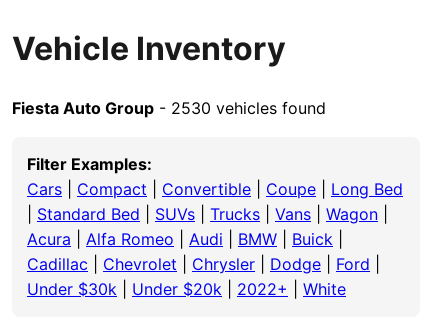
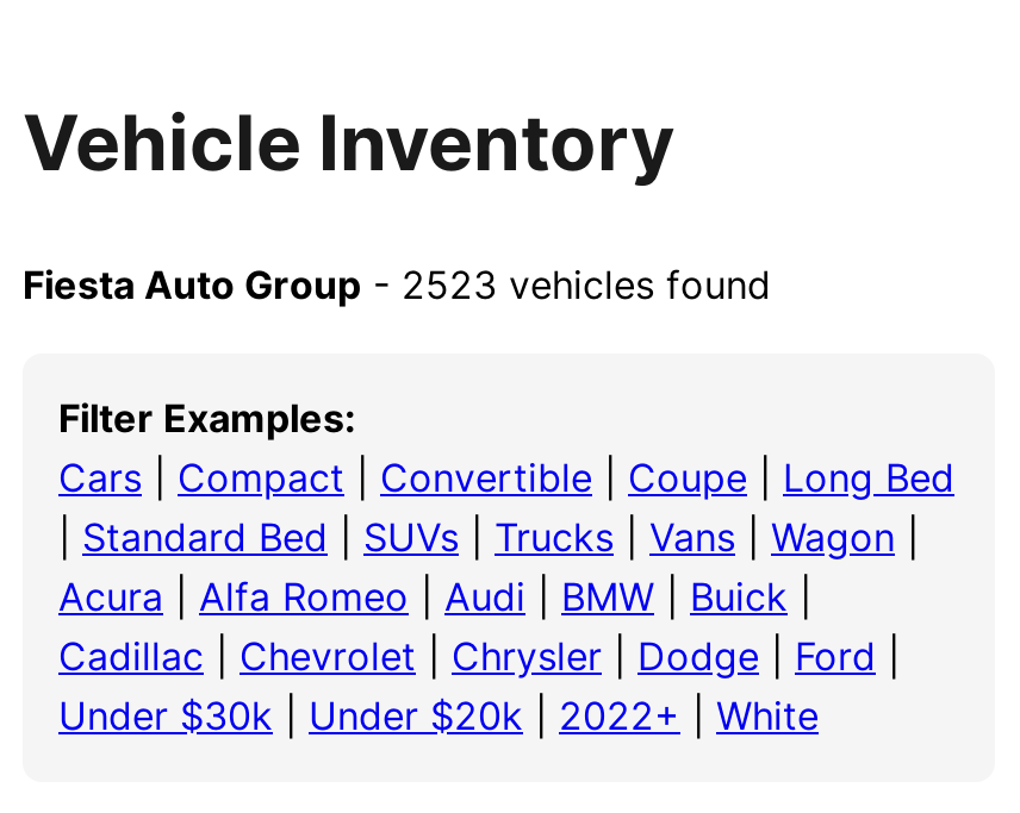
- Fiesta Auto Group - 2530 vehicles found
+ Fiesta Auto Group - 2523 vehicles found
